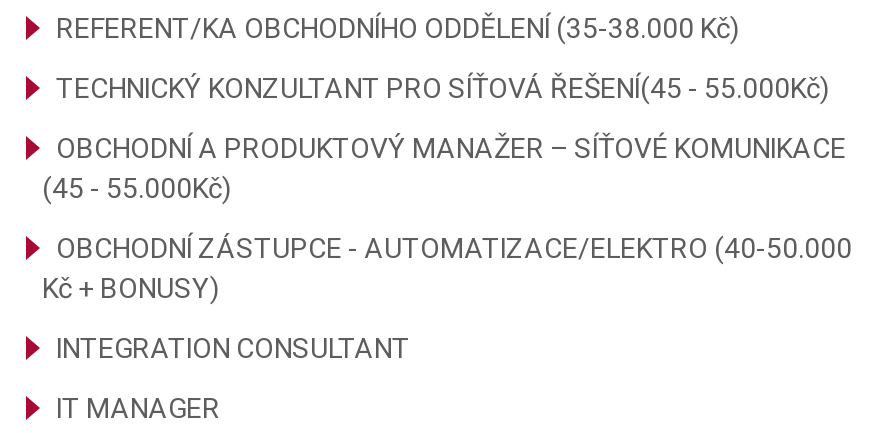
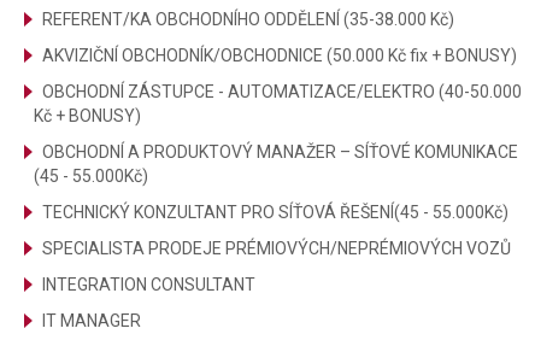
+ AKVIZIČNÍ OBCHODNÍK/OBCHODNICE (50.000 Kč fix + BONUSY)

moved down: OBCHODNÍ A PRODUKTOVÝ MANAŽER – SÍŤOVÉ KOMUNIKACE | (45 - 55.000Kč) | TECHNICKÝ KONZULTANT PRO SÍŤOVÁ ŘEŠENÍ(45 - 55.000Kč)

moved up: OBCHODNÍ ZÁSTUPCE - AUTOMATIZACE/ELEKTRO (40-50.000 | Kč + BONUSY)

+ SPECIALISTA PRODEJE PRÉMIOVÝCH/NEPRÉMIOVÝCH VOZŮ
